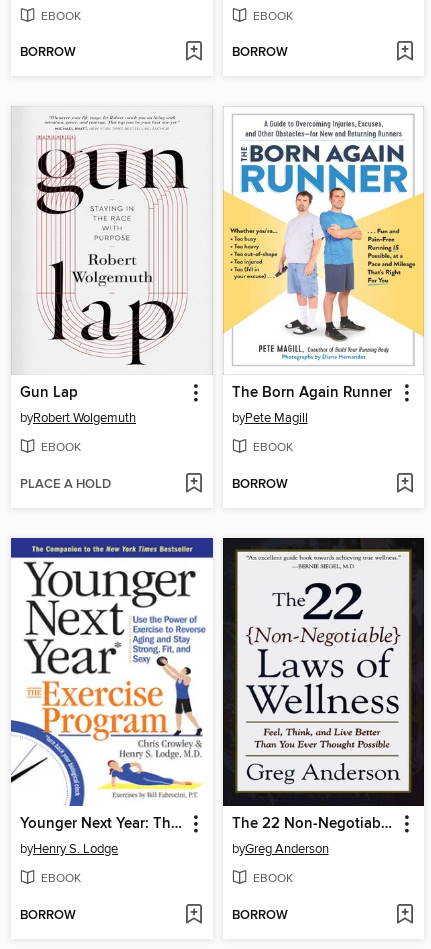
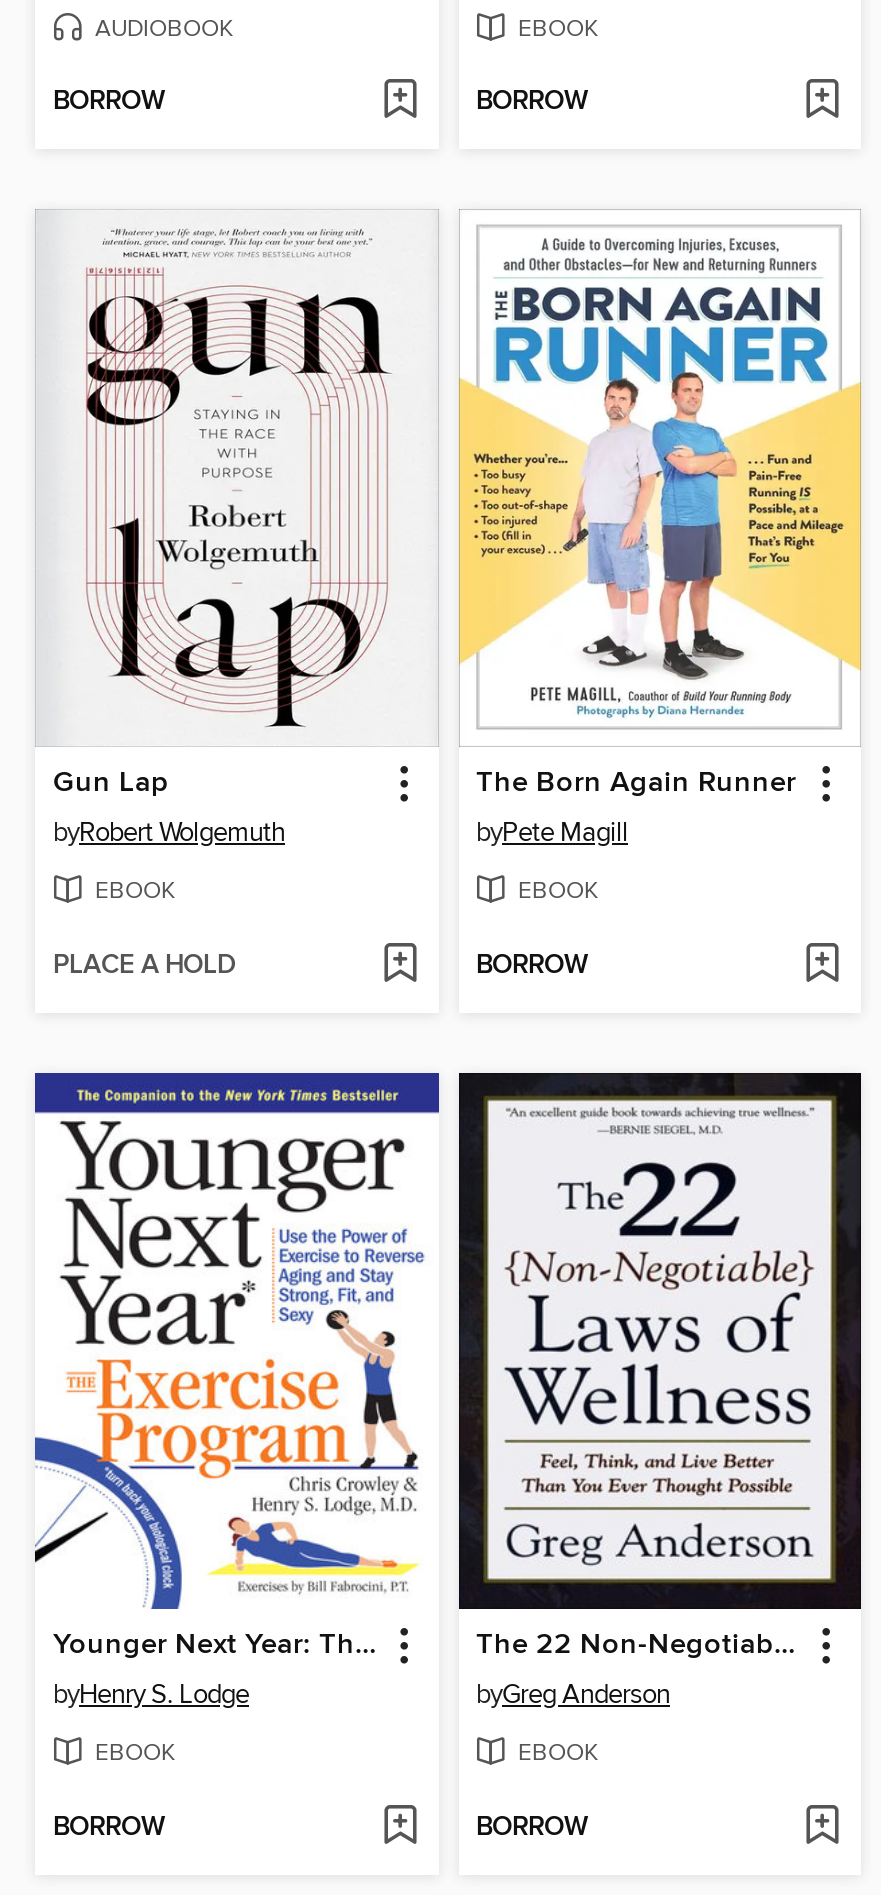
- EBOOK
+ AUDIOBOOK
